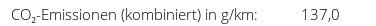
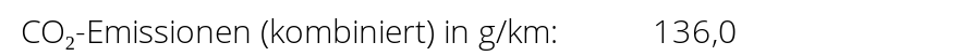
- 137,0
+ 136,0
